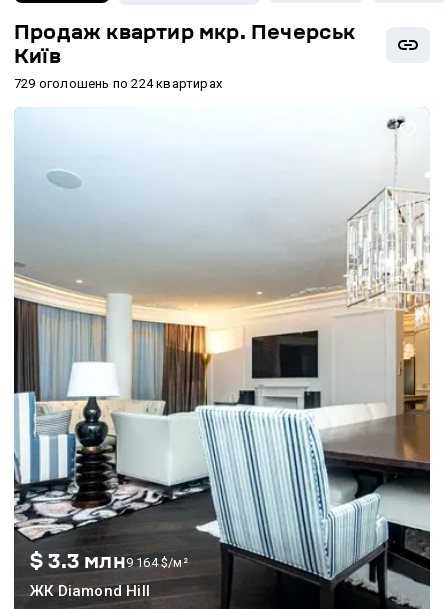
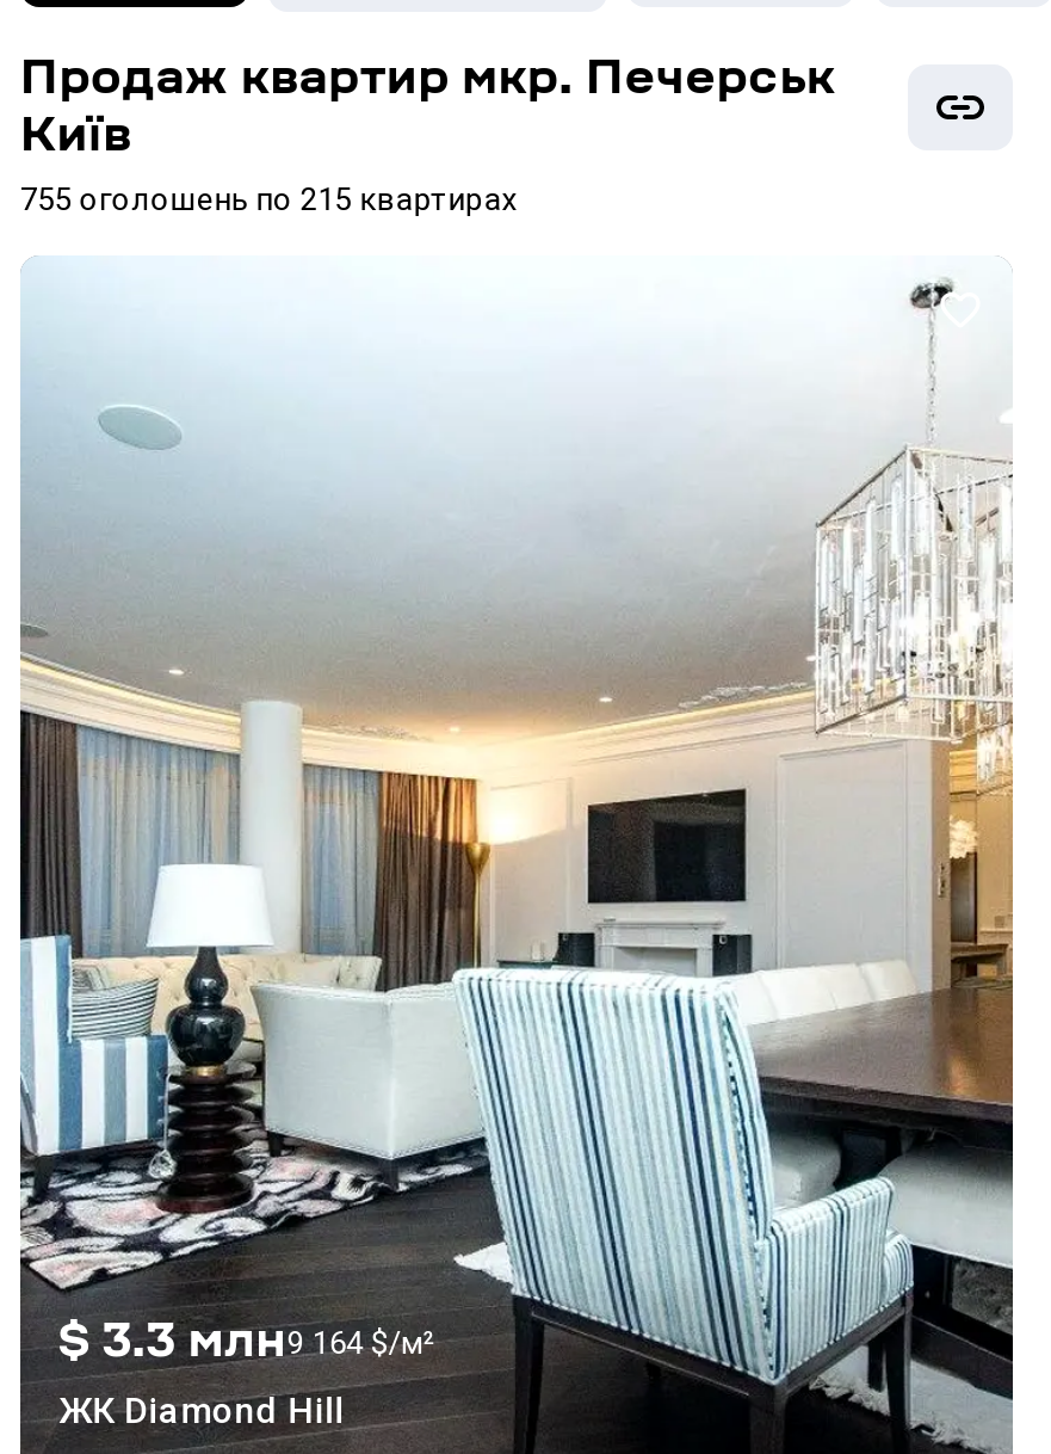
- 729 оголошень по 224 квартирах
+ 755 оголошень по 215 квартирах
